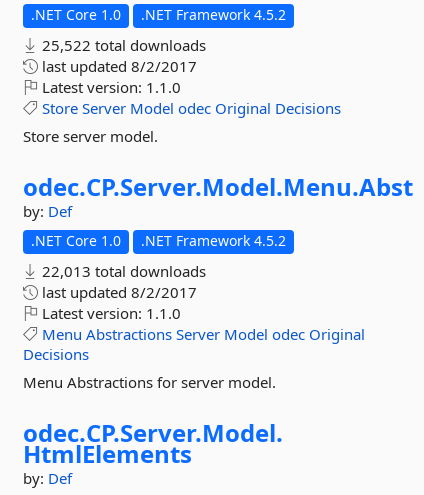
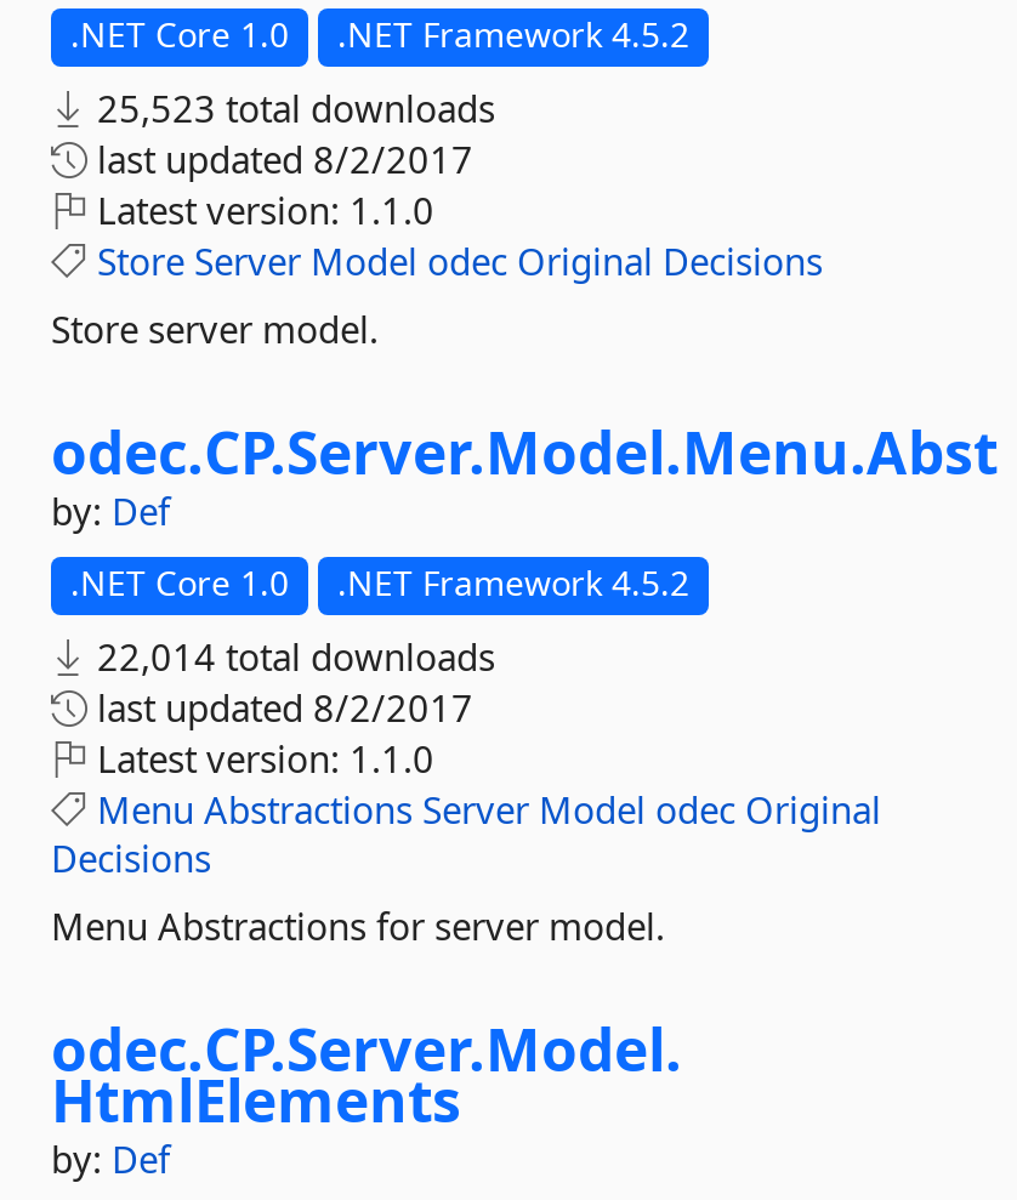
- 25,522 total downloads
+ 25,523 total downloads

- 22,013 total downloads
+ 22,014 total downloads
